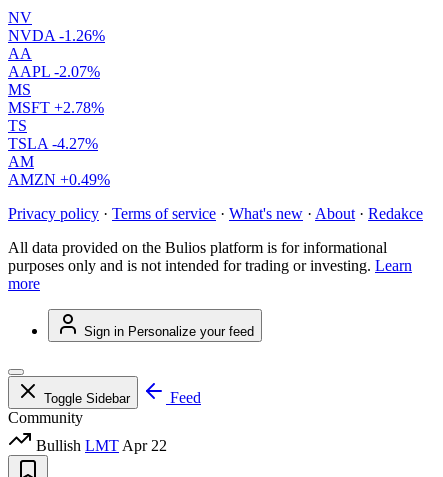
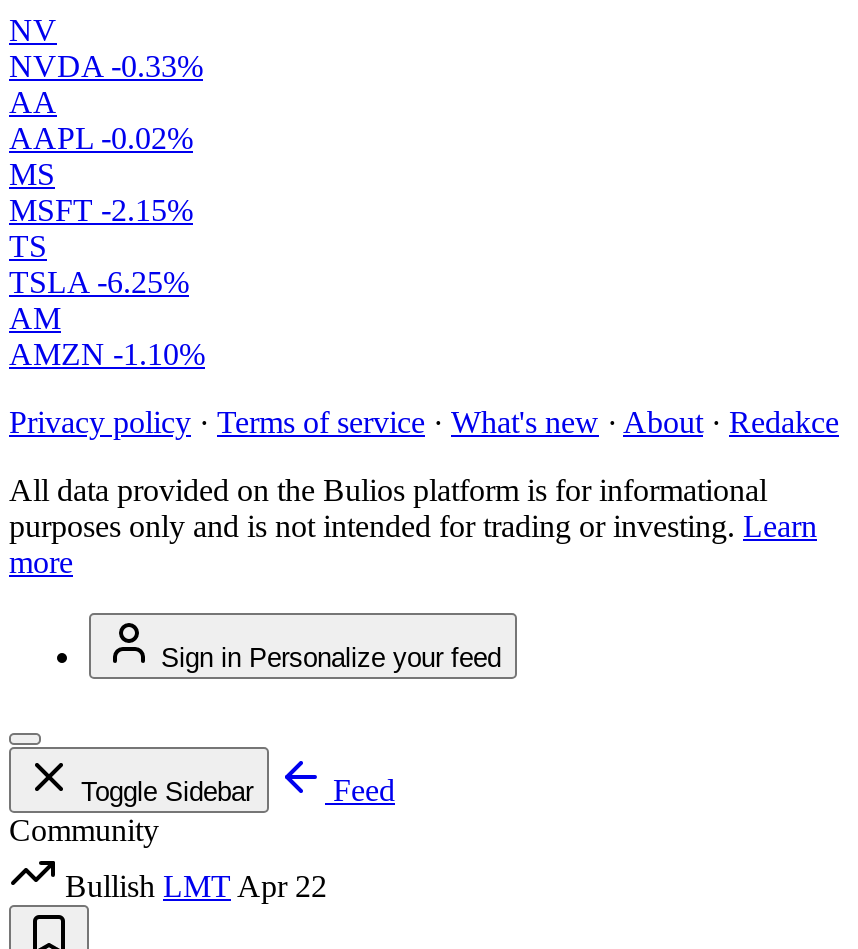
- NVDA -1.26%
+ NVDA -0.33%

- AAPL -2.07%
+ AAPL -0.02%

- MSFT +2.78%
+ MSFT -2.15%

- TSLA -4.27%
+ TSLA -6.25%

- AMZN +0.49%
+ AMZN -1.10%
